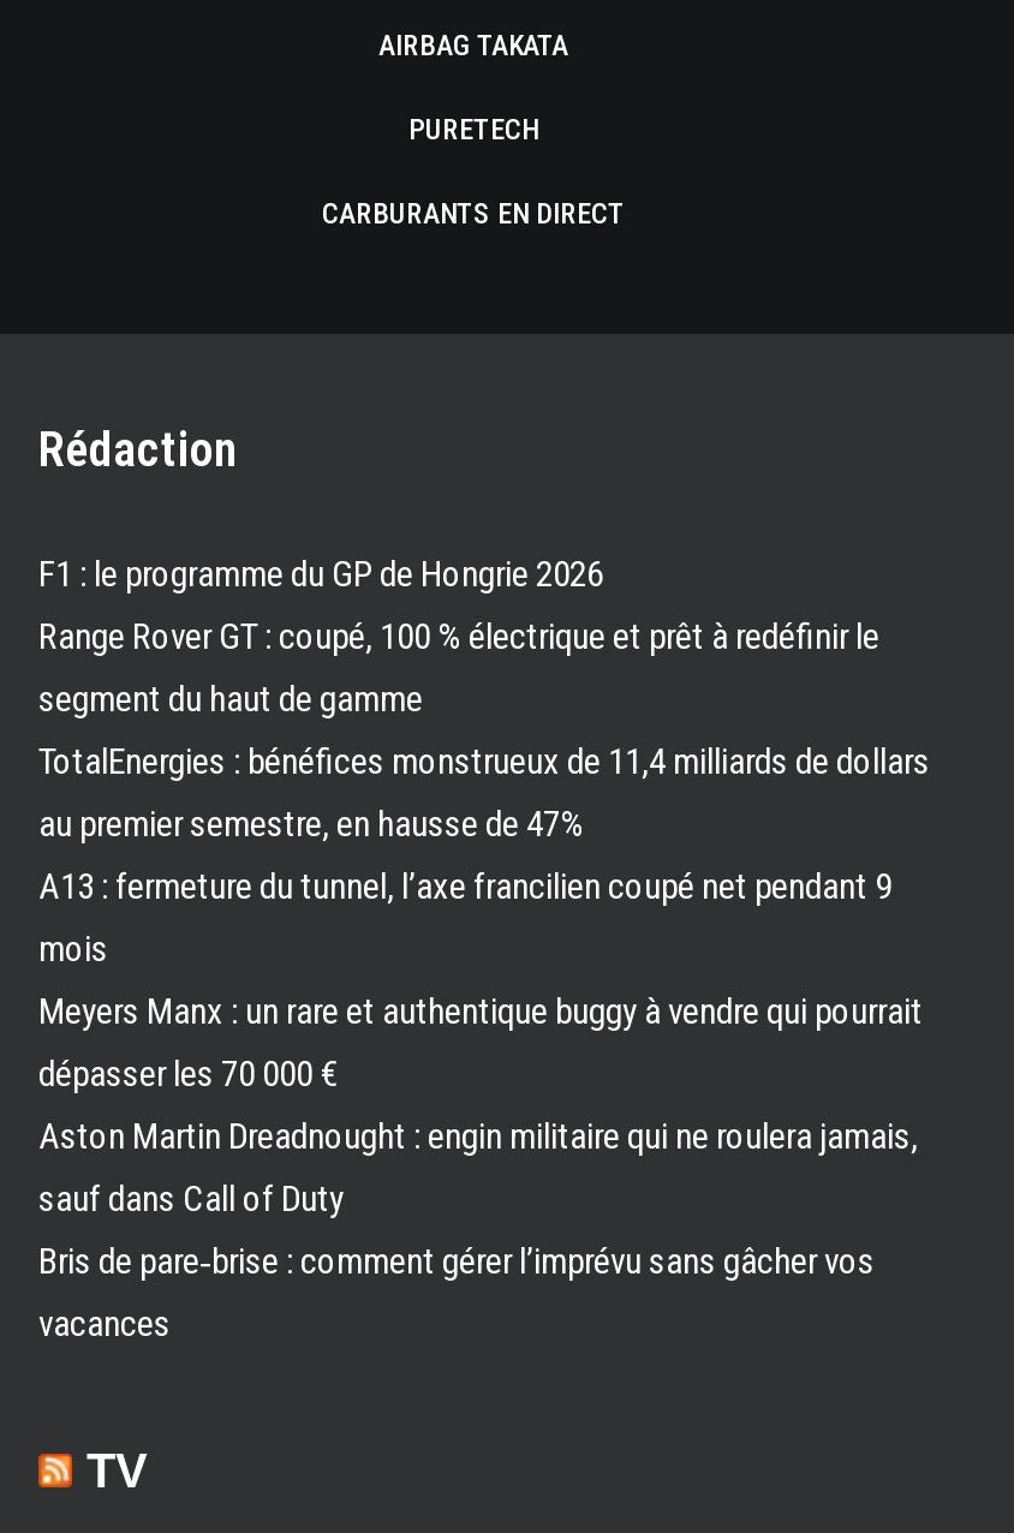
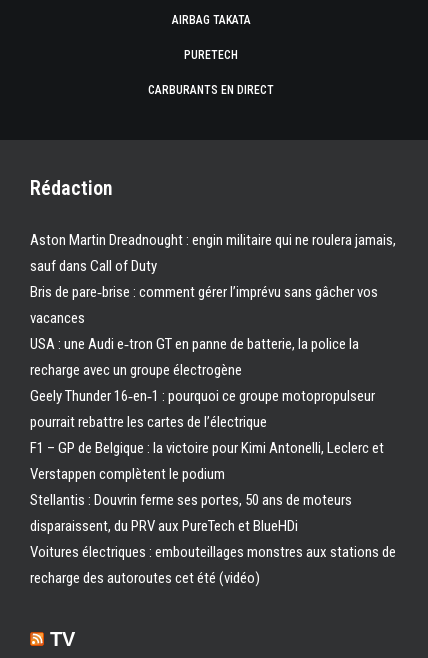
- F1 : le programme du GP de Hongrie 2026
- Range Rover GT : coupé, 100 % électrique et prêt à redéfinir le
- segment du haut de gamme
- TotalEnergies : bénéfices monstrueux de 11,4 milliards de dollars
- au premier semestre, en hausse de 47%
- A13 : fermeture du tunnel, l’axe francilien coupé net pendant 9
- mois
- Meyers Manx : un rare et authentique buggy à vendre qui pourrait
- dépasser les 70 000 €

moved up: Aston Martin Dreadnought : engin militaire qui ne roulera jamais, | sauf dans Call of Duty | Bris de pare‑brise : comment gérer l’imprévu sans gâcher vos | vacances

+ USA : une Audi e‑tron GT en panne de batterie, la police la
+ recharge avec un groupe électrogène
+ Geely Thunder 16‑en‑1 : pourquoi ce groupe motopropulseur
+ pourrait rebattre les cartes de l’électrique
+ F1 – GP de Belgique : la victoire pour Kimi Antonelli, Leclerc et
+ Verstappen complètent le podium
+ Stellantis : Douvrin ferme ses portes, 50 ans de moteurs
+ disparaissent, du PRV aux PureTech et BlueHDi
+ Voitures électriques : embouteillages monstres aux stations de
+ recharge des autoroutes cet été (vidéo)
